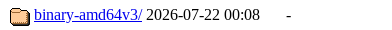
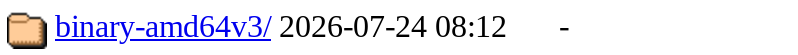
- binary-amd64v3/ 2026-07-22 00:08
+ binary-amd64v3/ 2026-07-24 08:12
